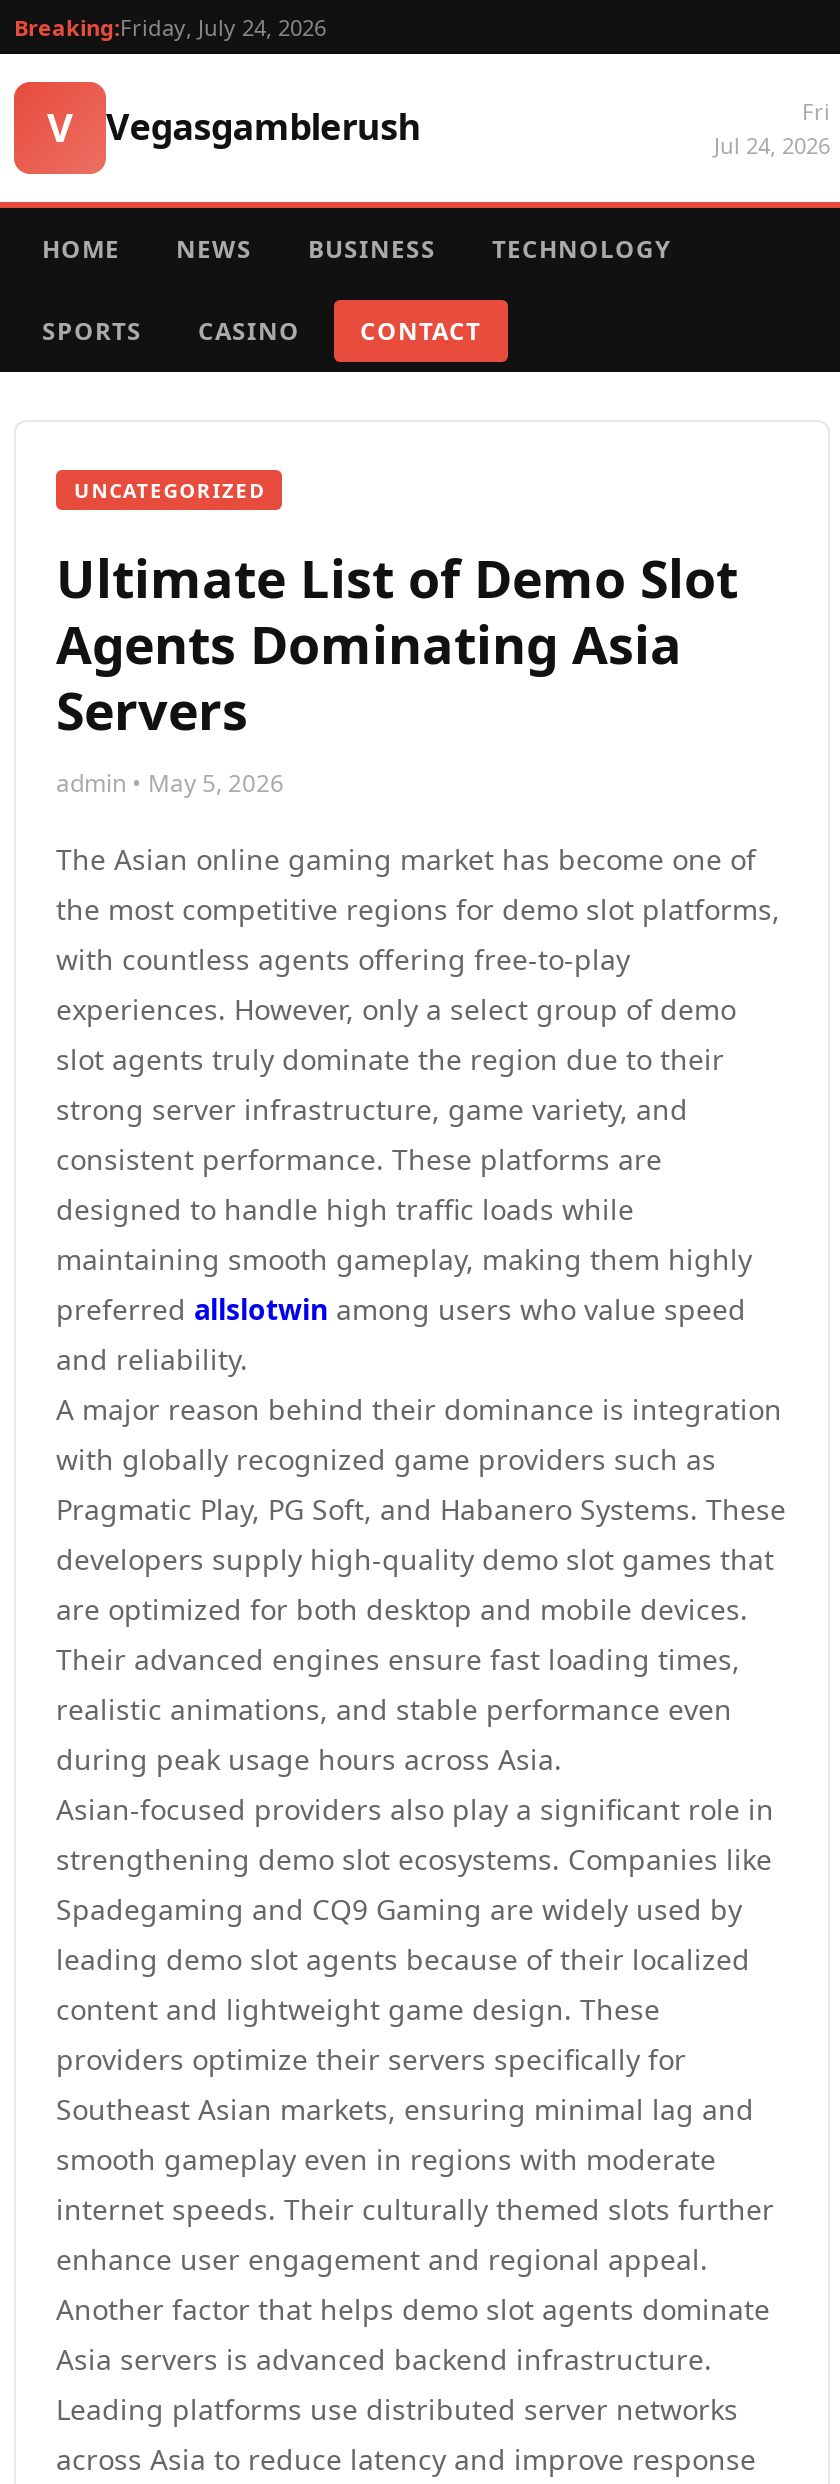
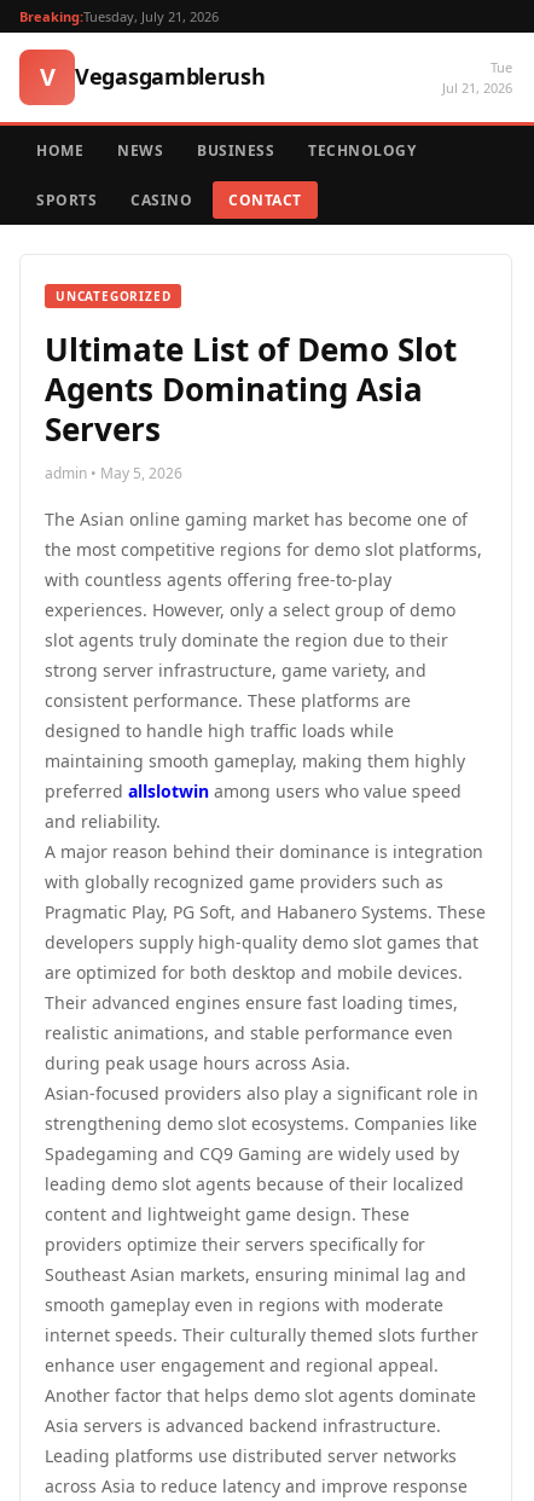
- Breaking:Friday, July 24, 2026
+ Breaking:Tuesday, July 21, 2026

- Fri
- Jul 24, 2026
+ Tue
+ Jul 21, 2026
